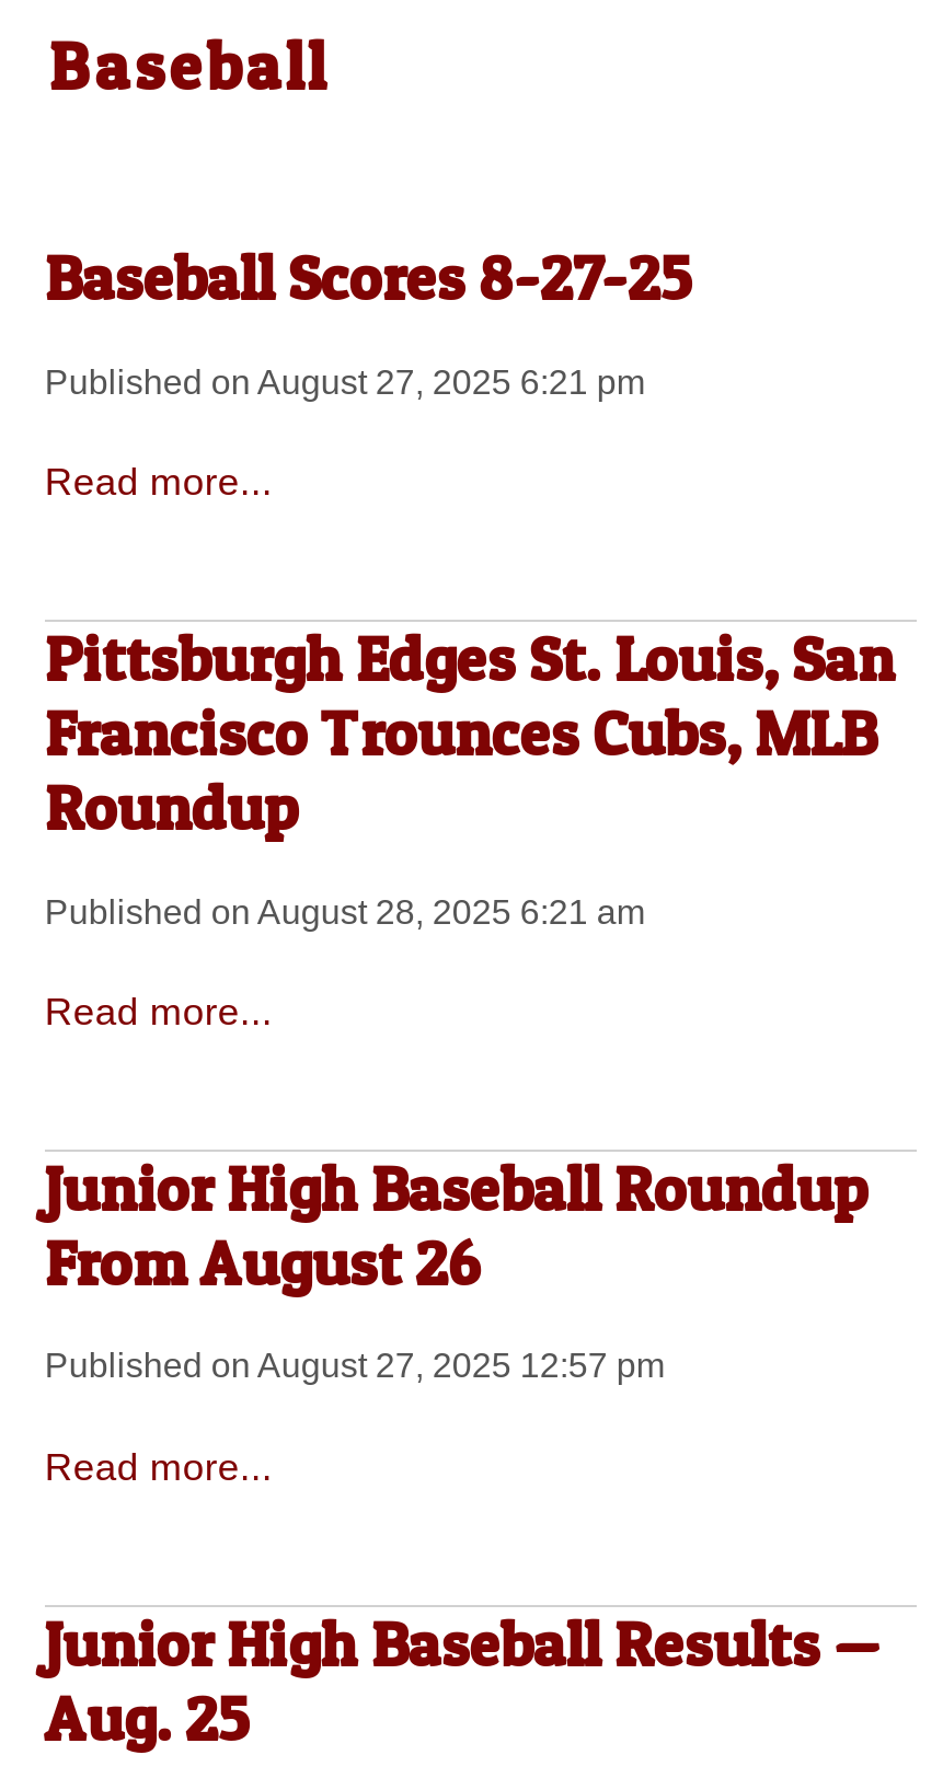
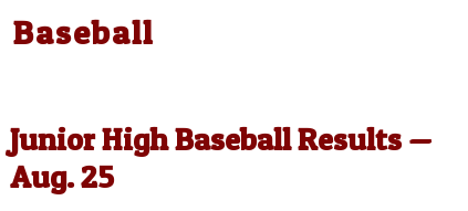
- Baseball Scores 8-27-25
- Published on August 27, 2025 6:21 pm
- Read more...
- Pittsburgh Edges St. Louis, San
- Francisco Trounces Cubs, MLB
- Roundup
- Published on August 28, 2025 6:21 am
- Read more...
- Junior High Baseball Roundup
- From August 26
- Published on August 27, 2025 12:57 pm
- Read more...
